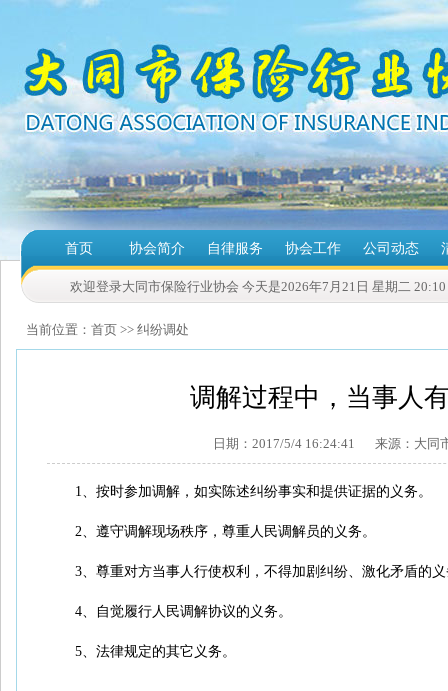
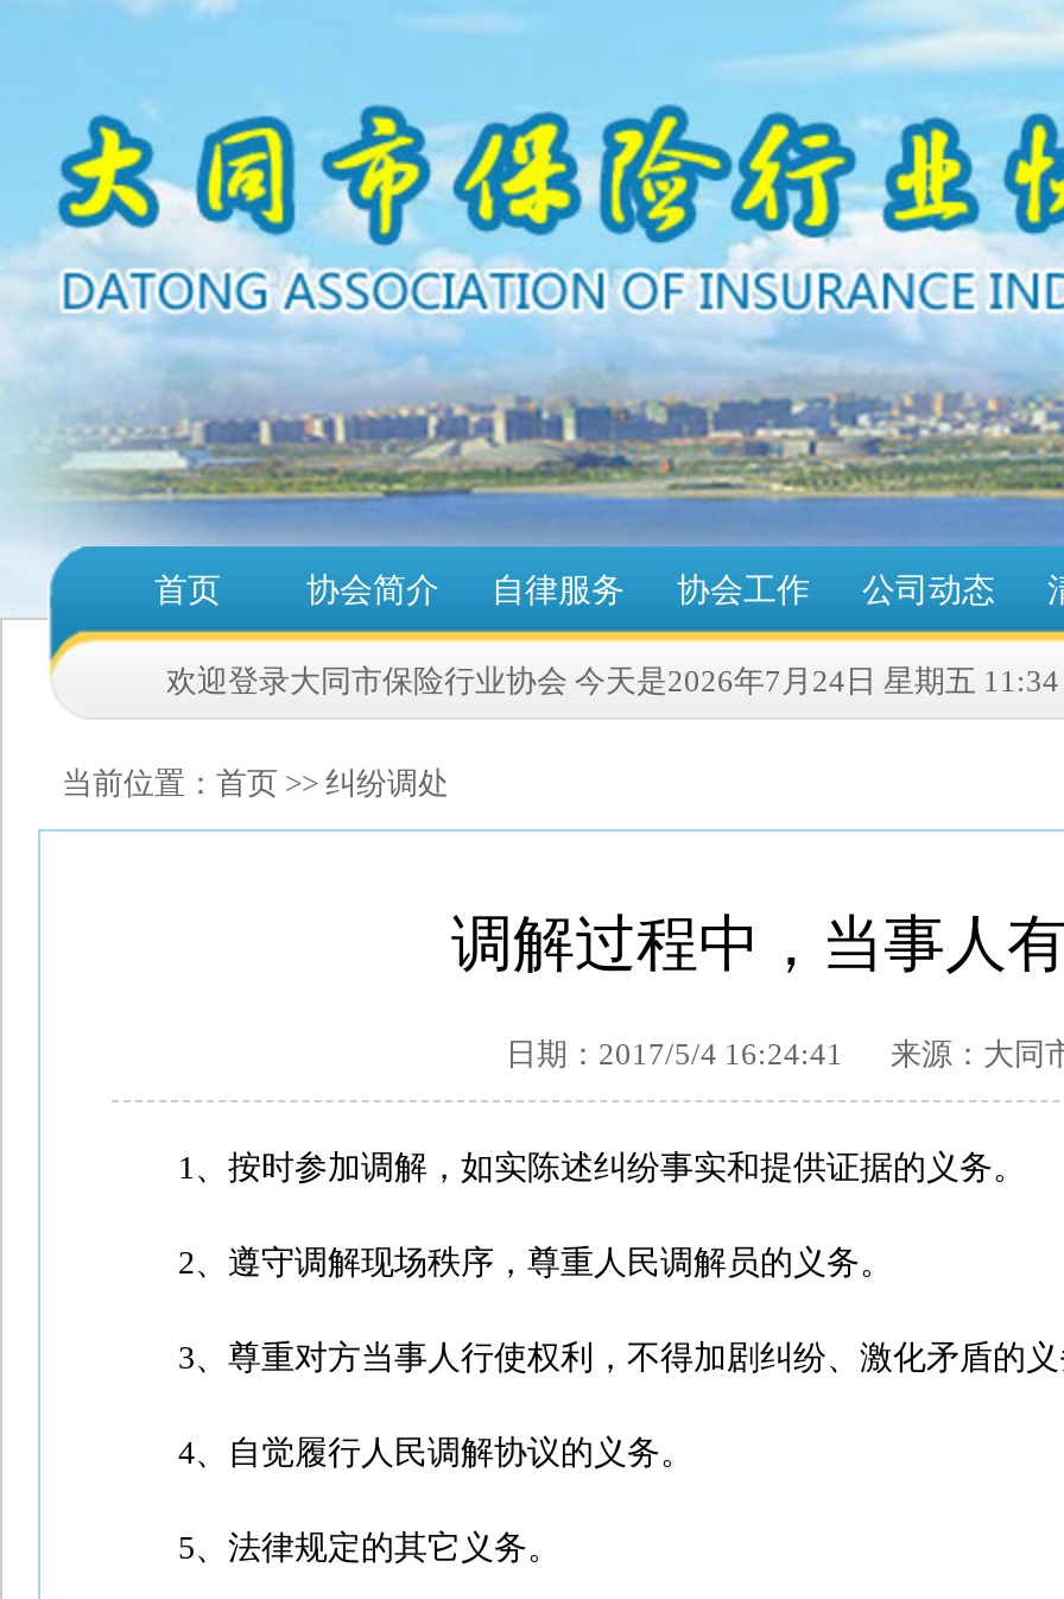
- 欢迎登录大同市保险行业协会 今天是2026年7月21日 星期二 20:10
+ 欢迎登录大同市保险行业协会 今天是2026年7月24日 星期五 11:34
